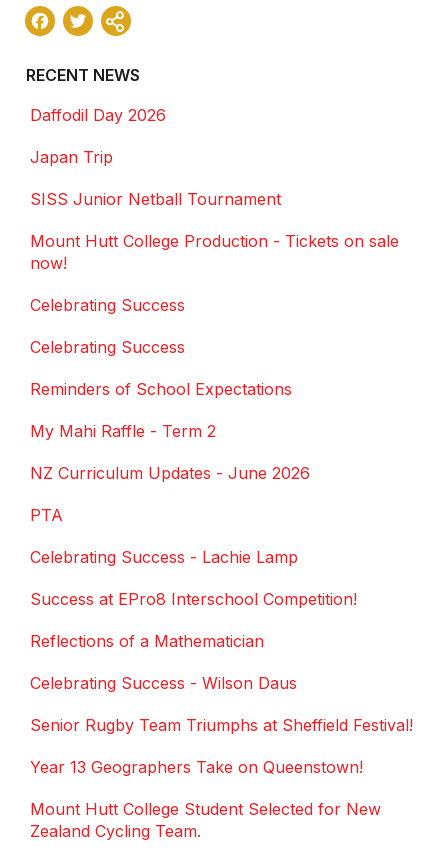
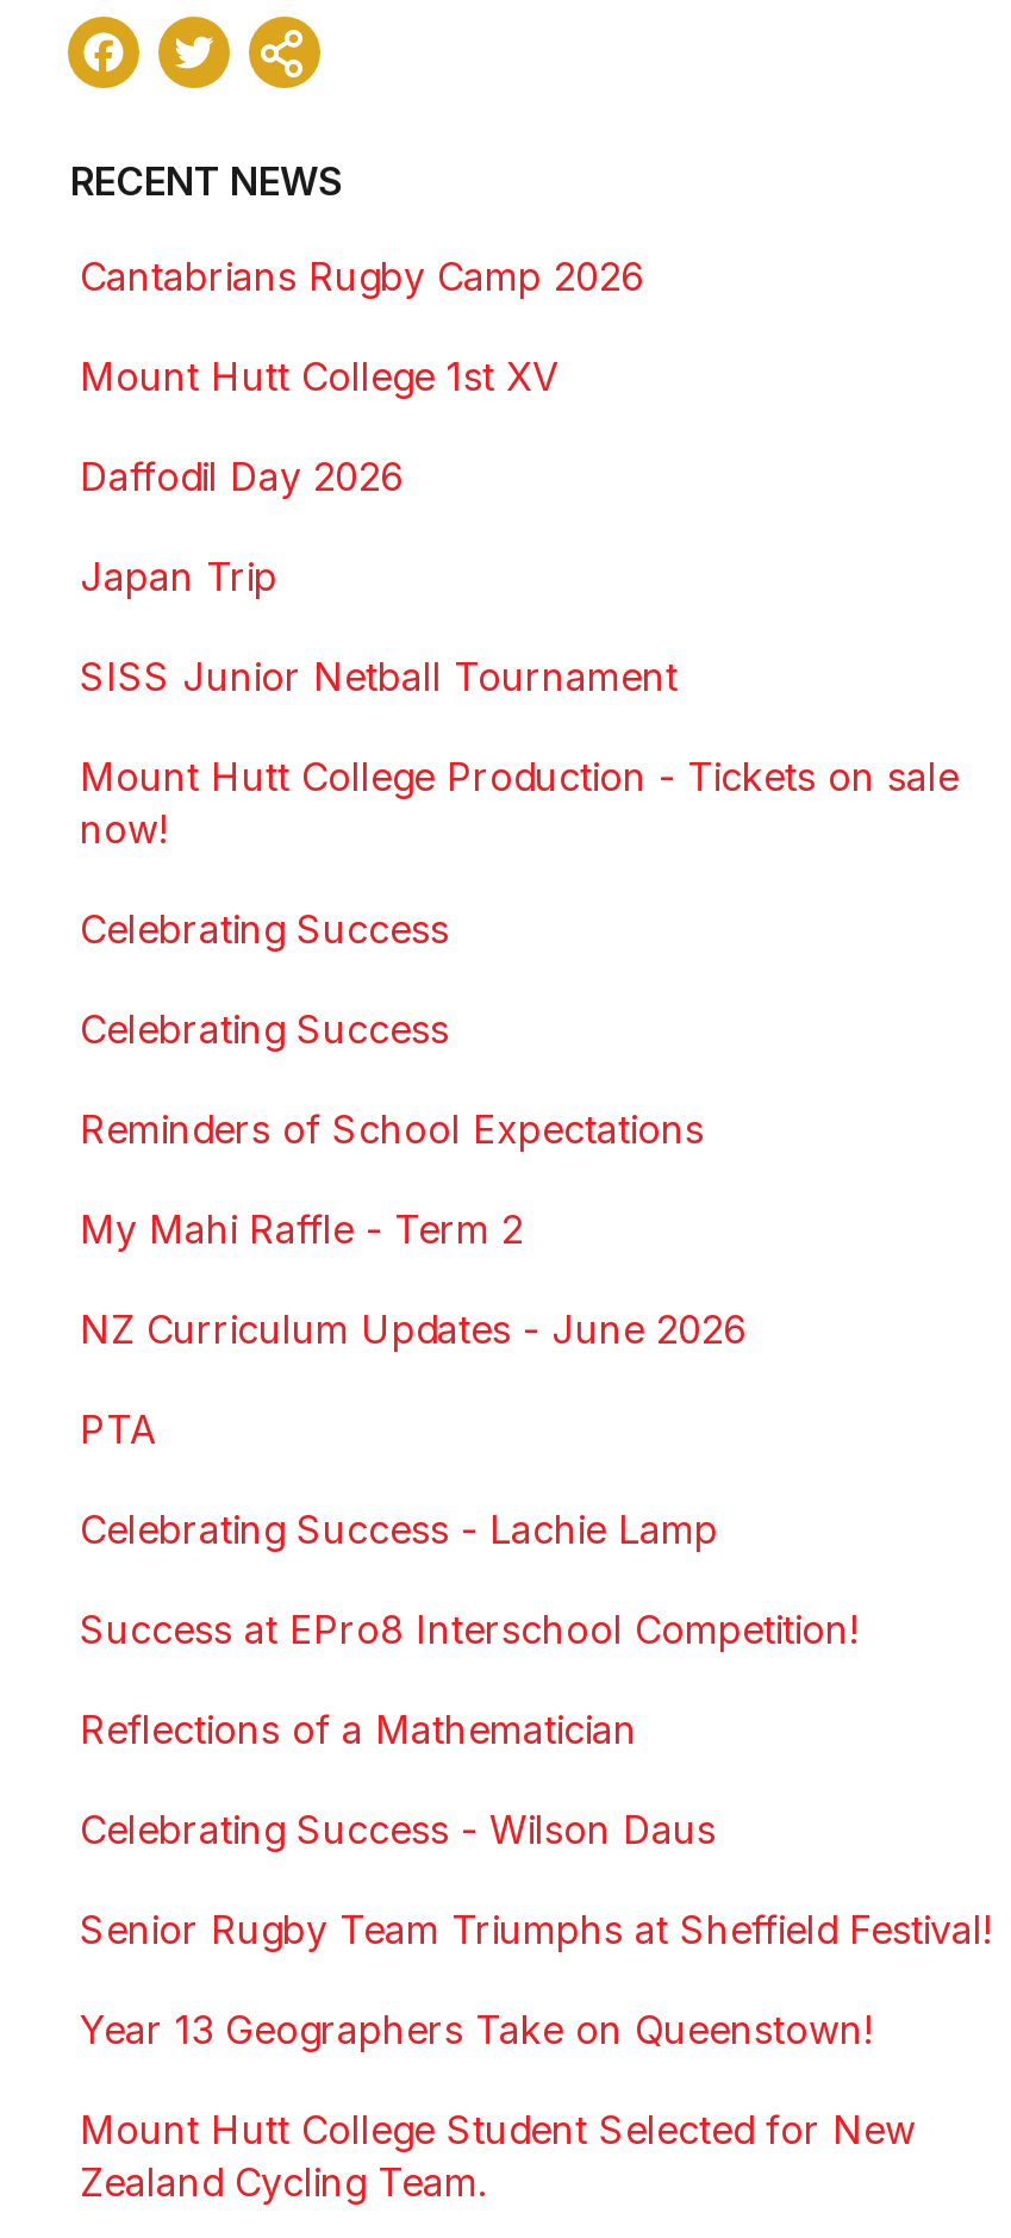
+ Cantabrians Rugby Camp 2026
+ Mount Hutt College 1st XV
